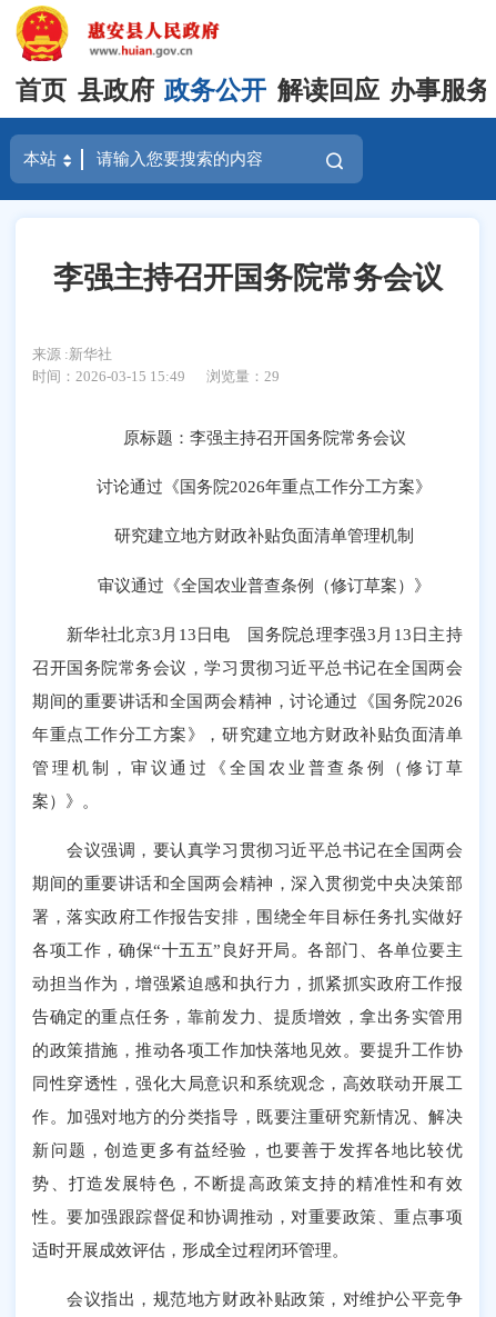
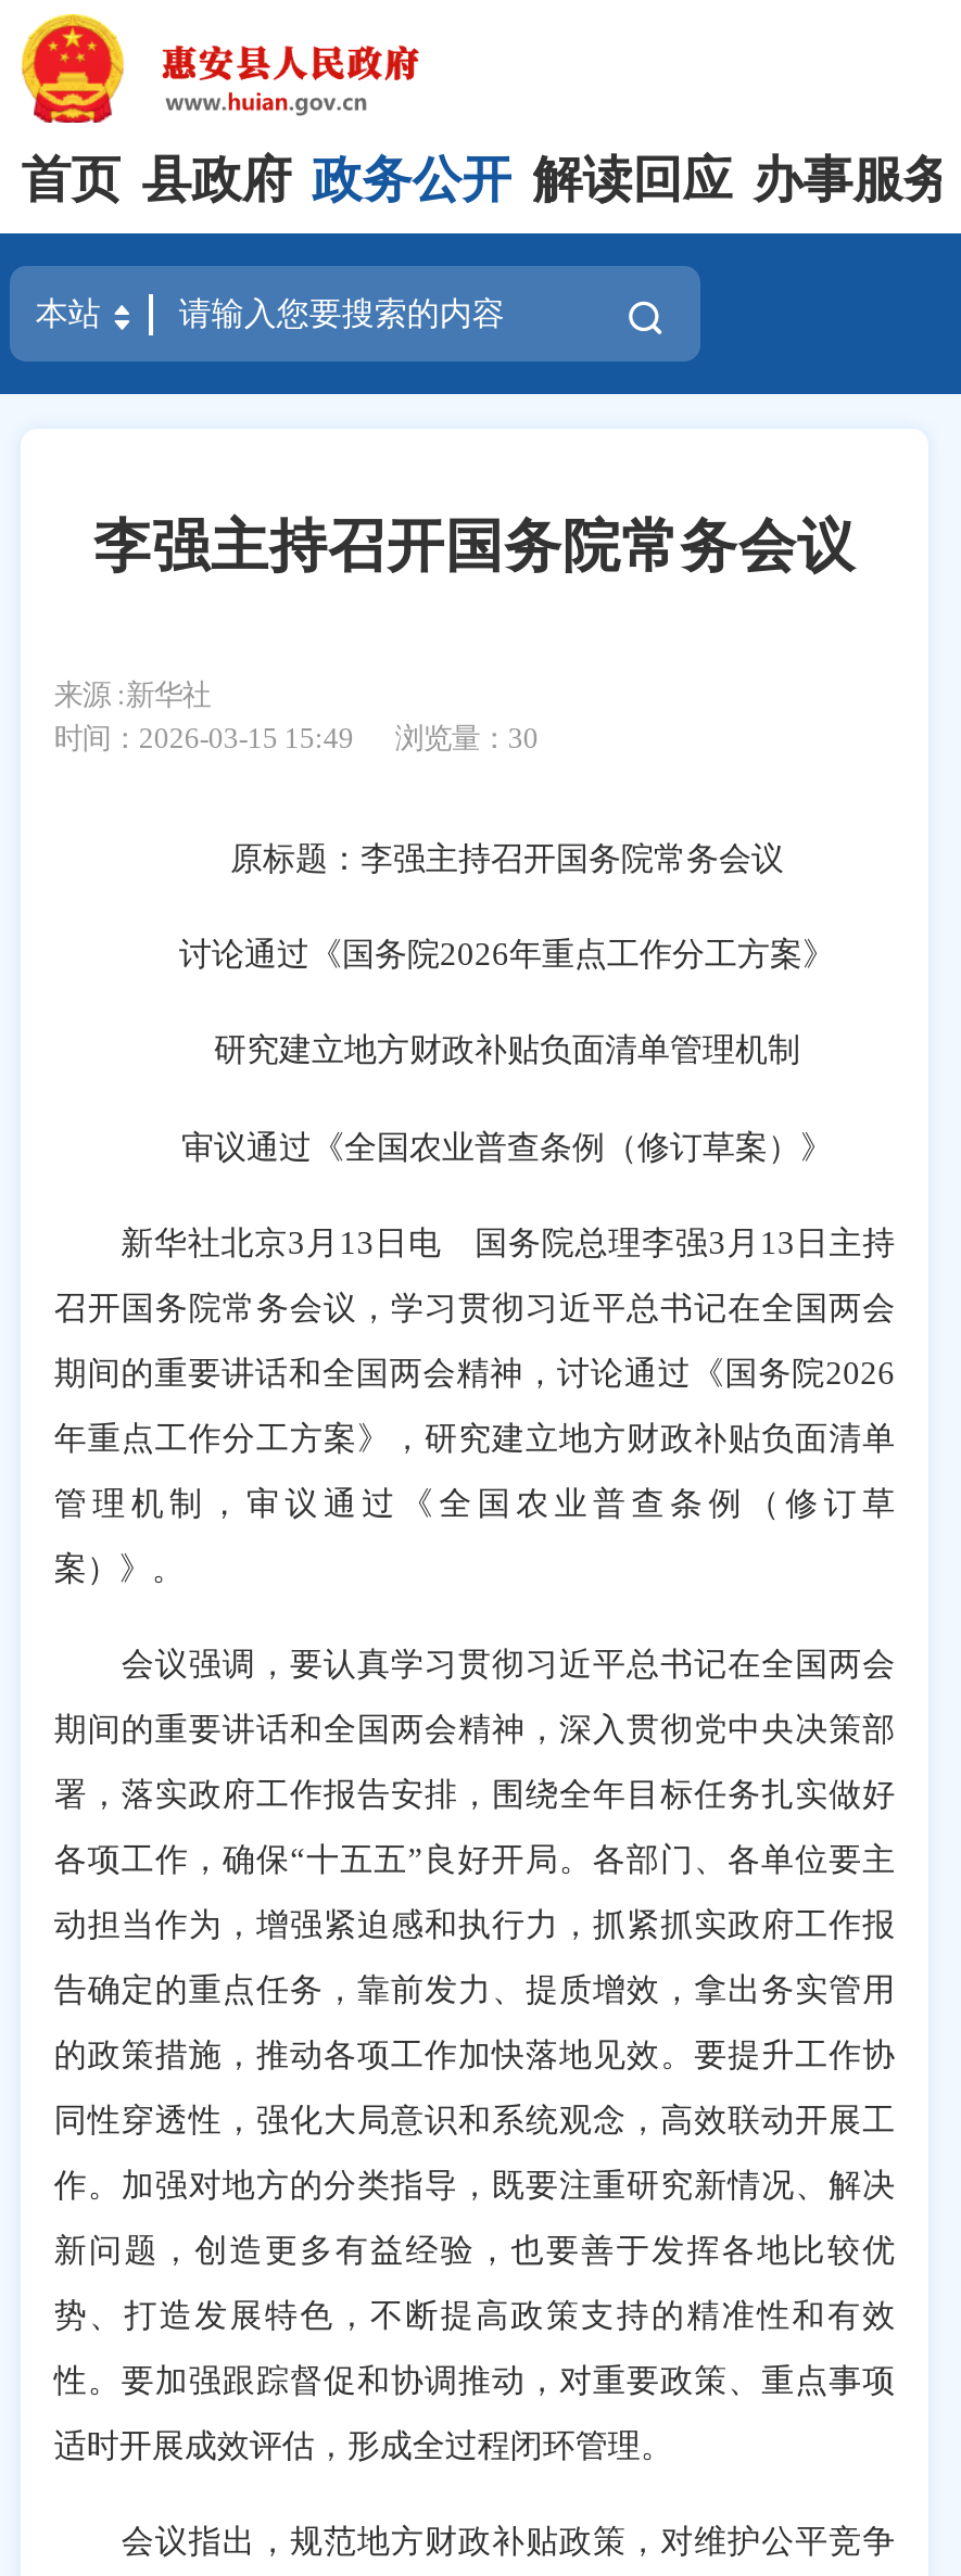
- 时间：2026-03-15 15:49 浏览量：29
+ 时间：2026-03-15 15:49 浏览量：30
